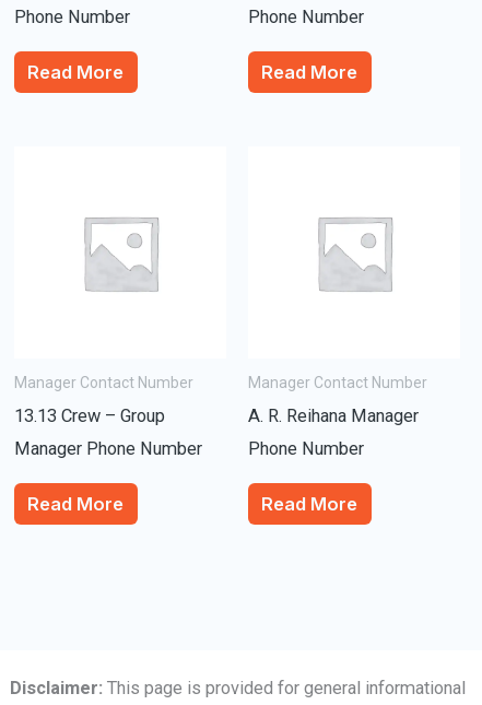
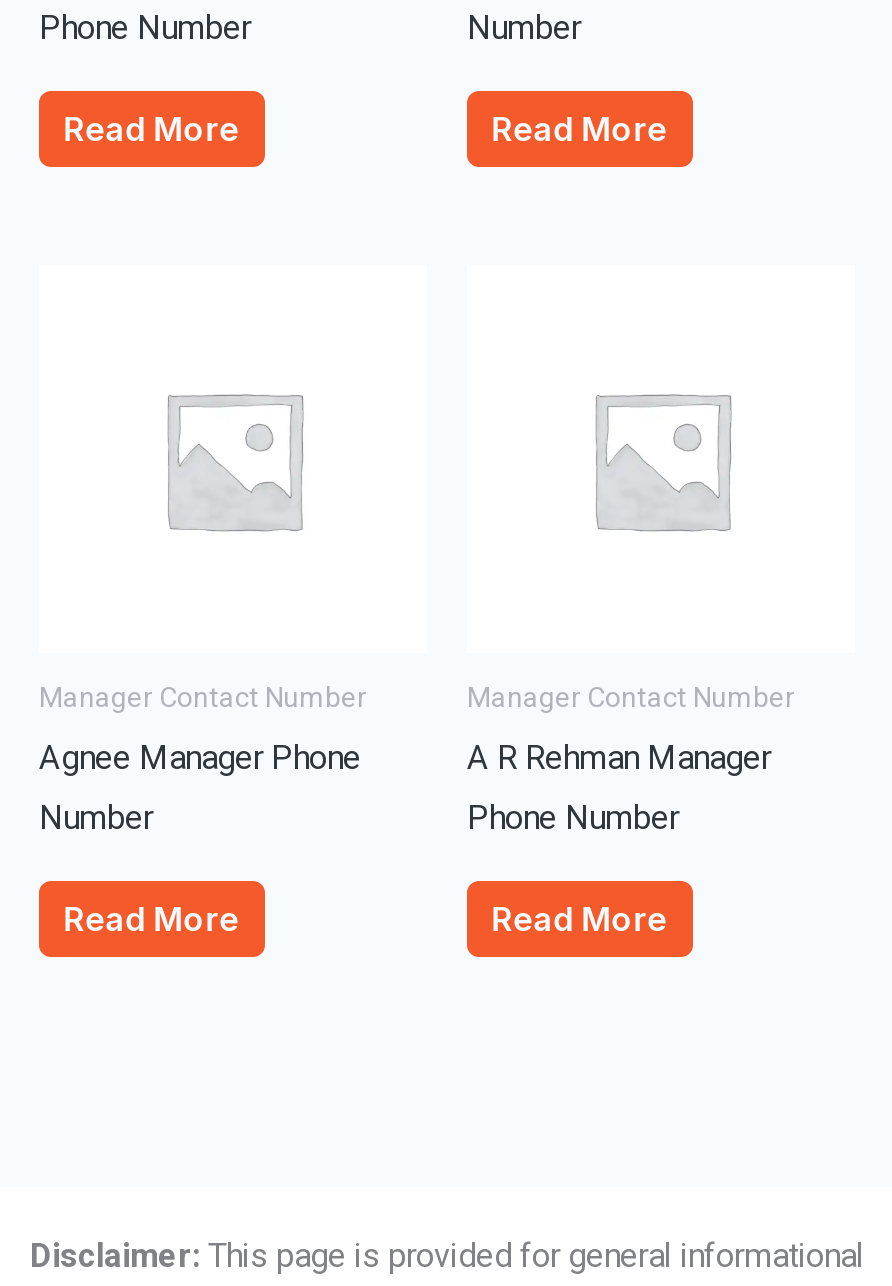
- Phone Number
+ Number

- 13.13 Crew – Group
+ Agnee Manager Phone

- A. R. Reihana Manager
+ A R Rehman Manager

- Manager Phone Number
+ Number
